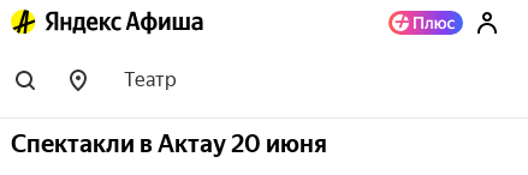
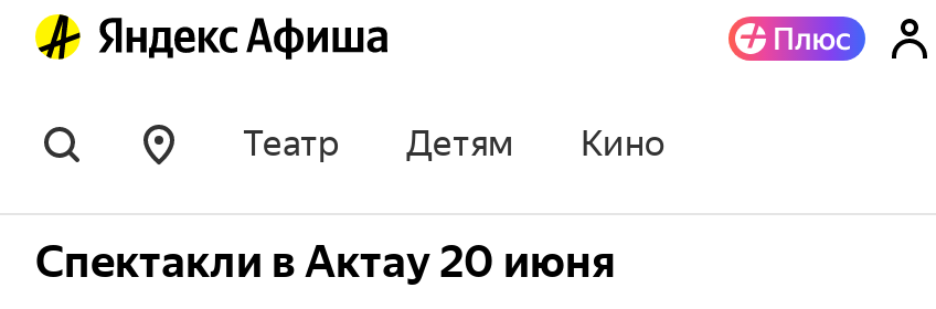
+ Детям
+ Кино
